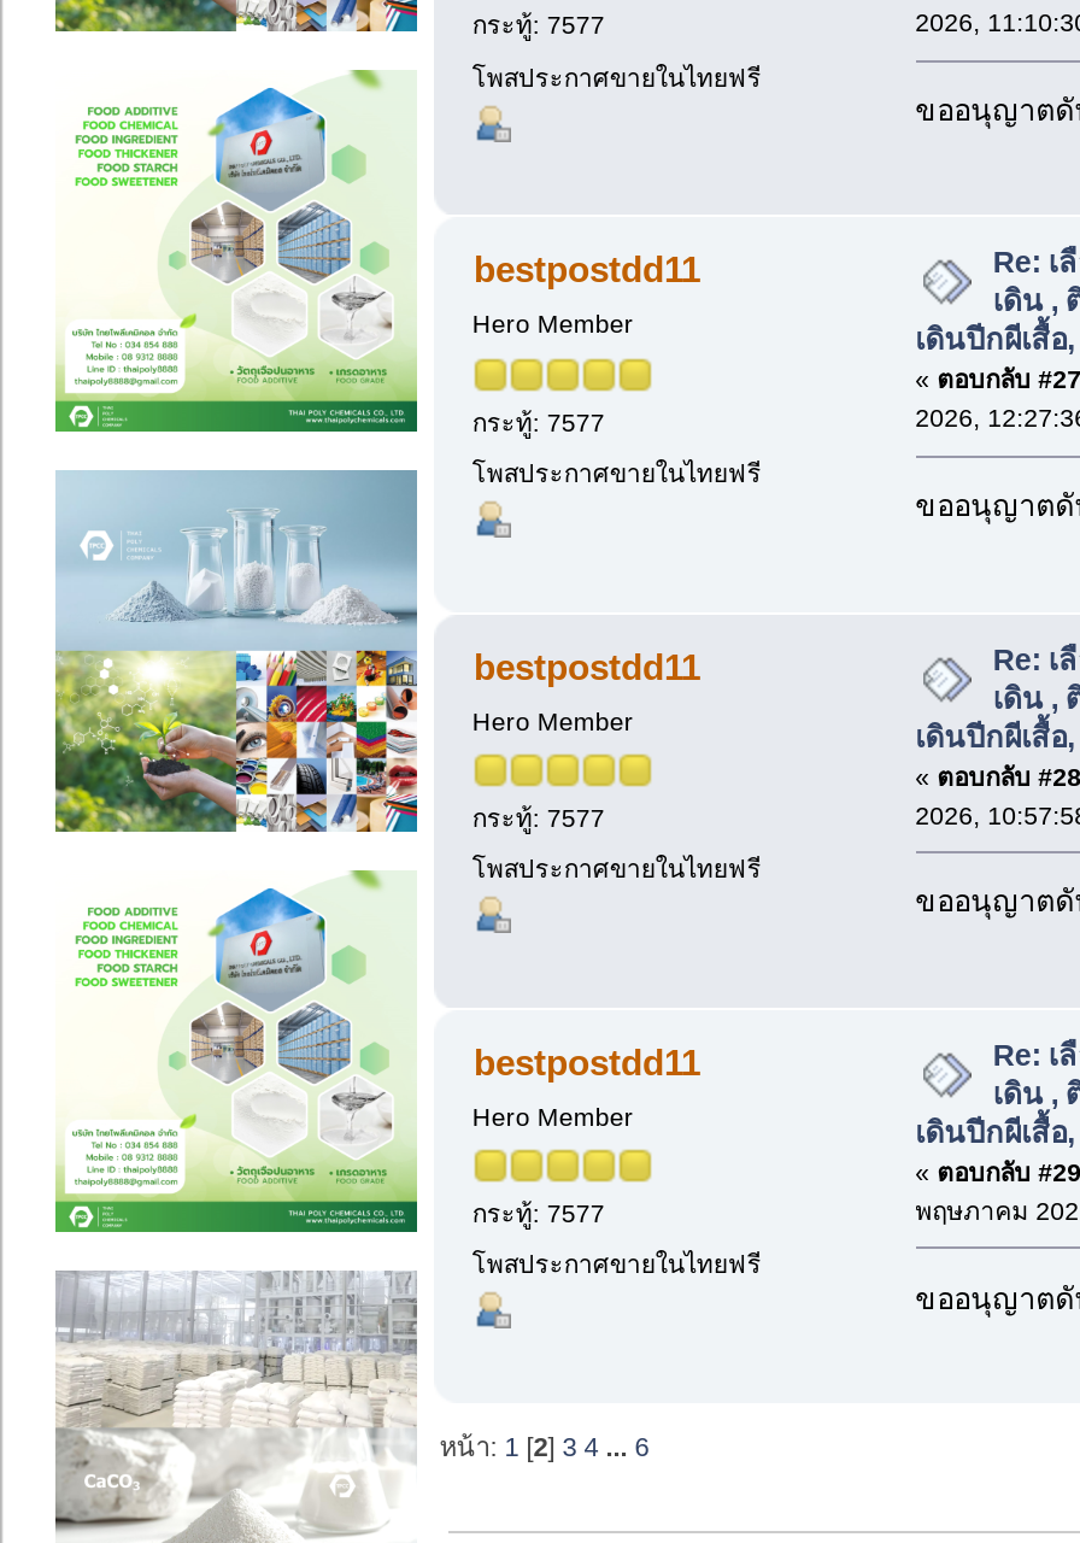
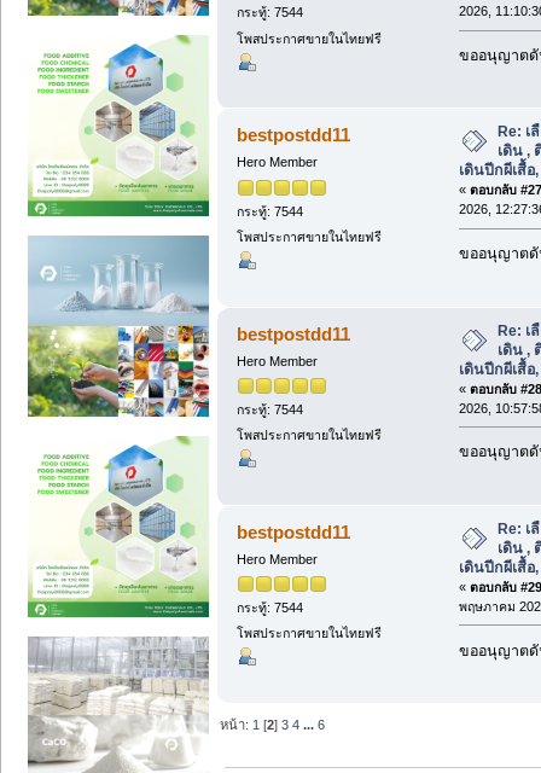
- กระทู้: 7577
+ กระทู้: 7544

- กระทู้: 7577
+ กระทู้: 7544

- กระทู้: 7577
+ กระทู้: 7544

- กระทู้: 7577
+ กระทู้: 7544
